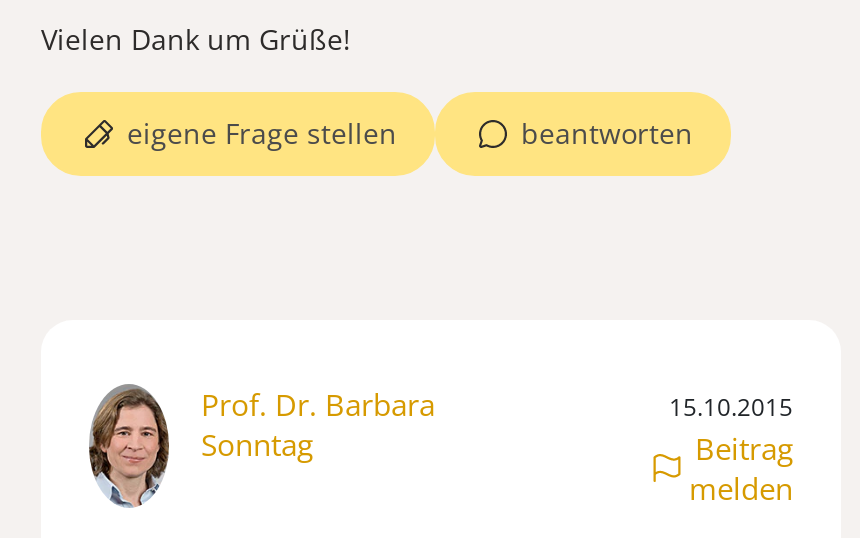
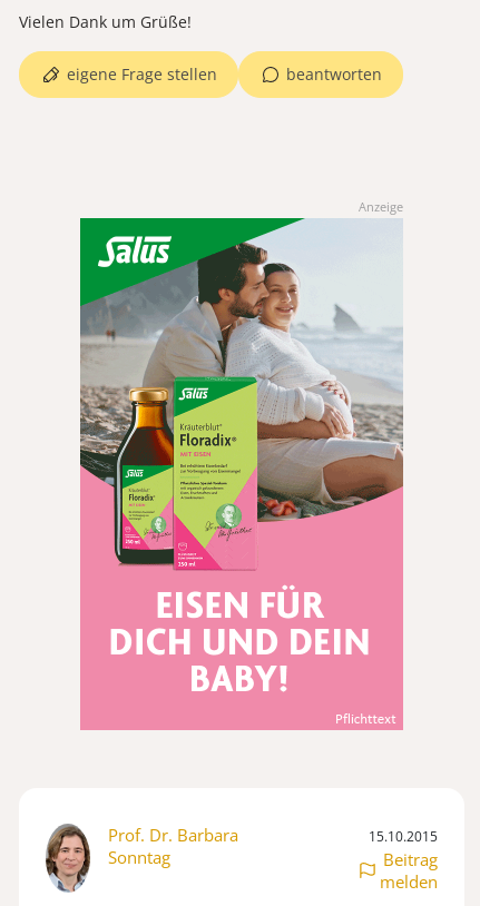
+ [image]

+ Anzeige
